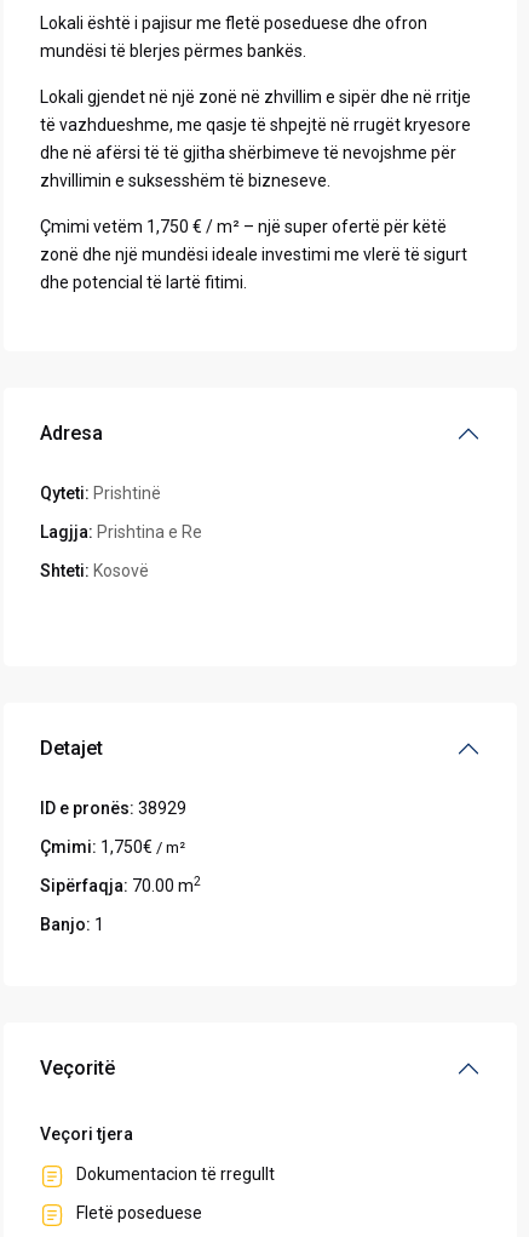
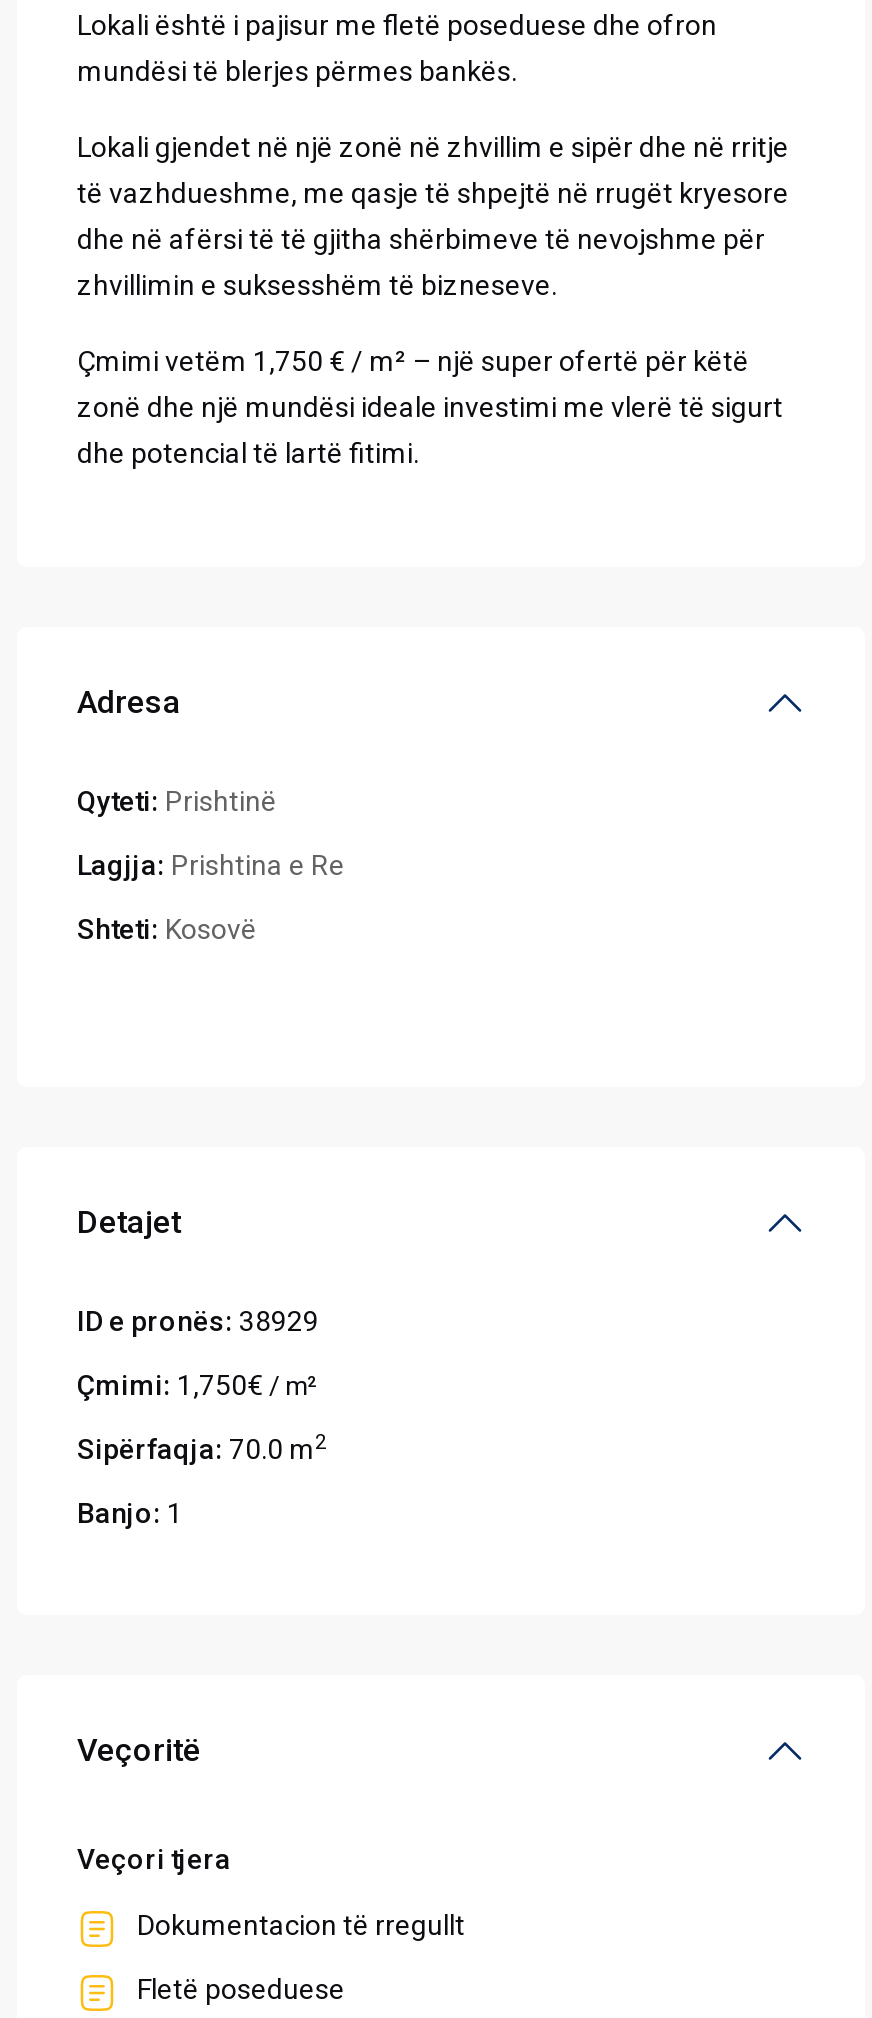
- Sipërfaqja: 70.00 m2
+ Sipërfaqja: 70.0 m2
